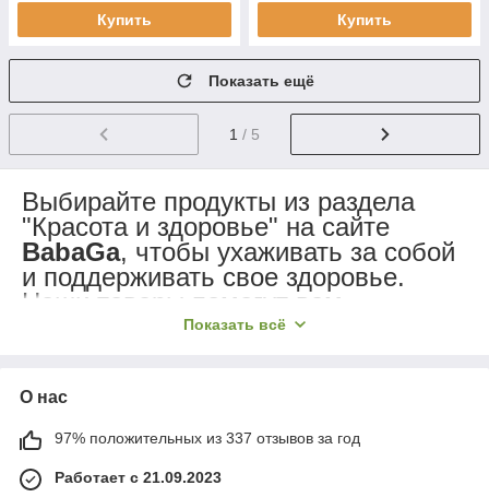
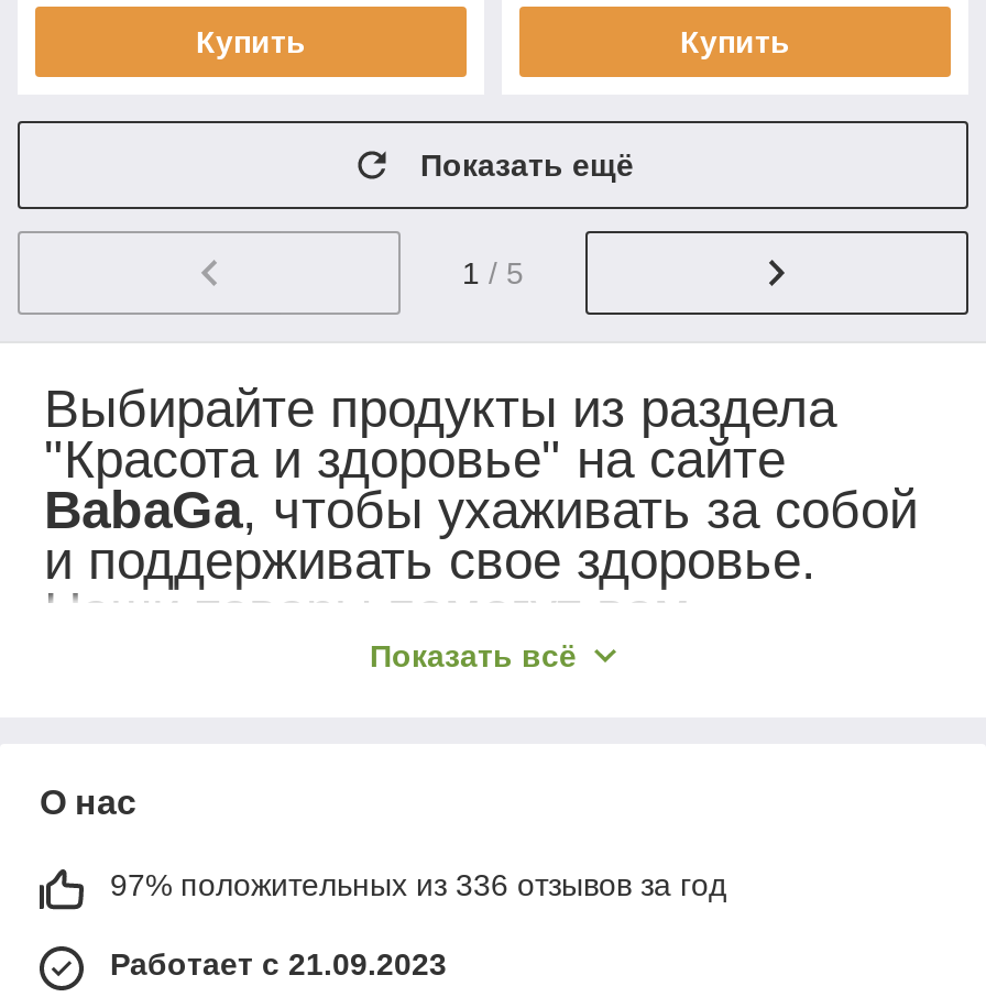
- 97% положительных из 337 отзывов за год
+ 97% положительных из 336 отзывов за год
